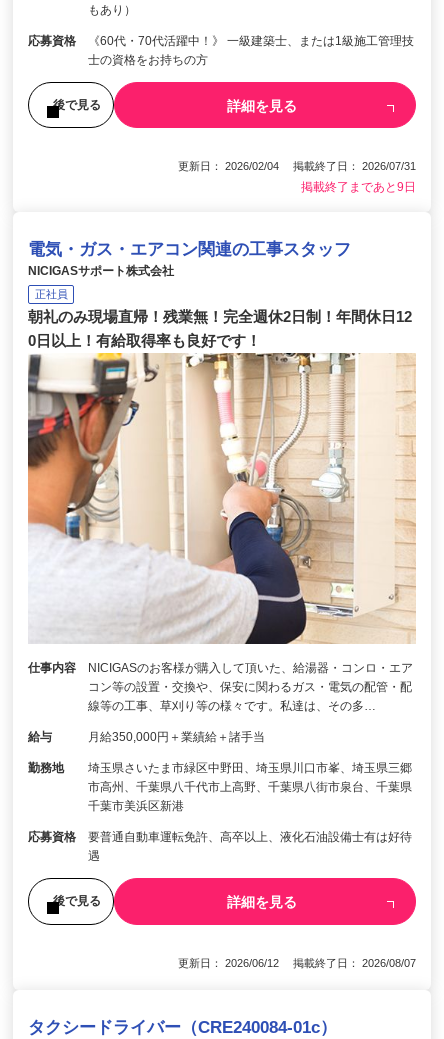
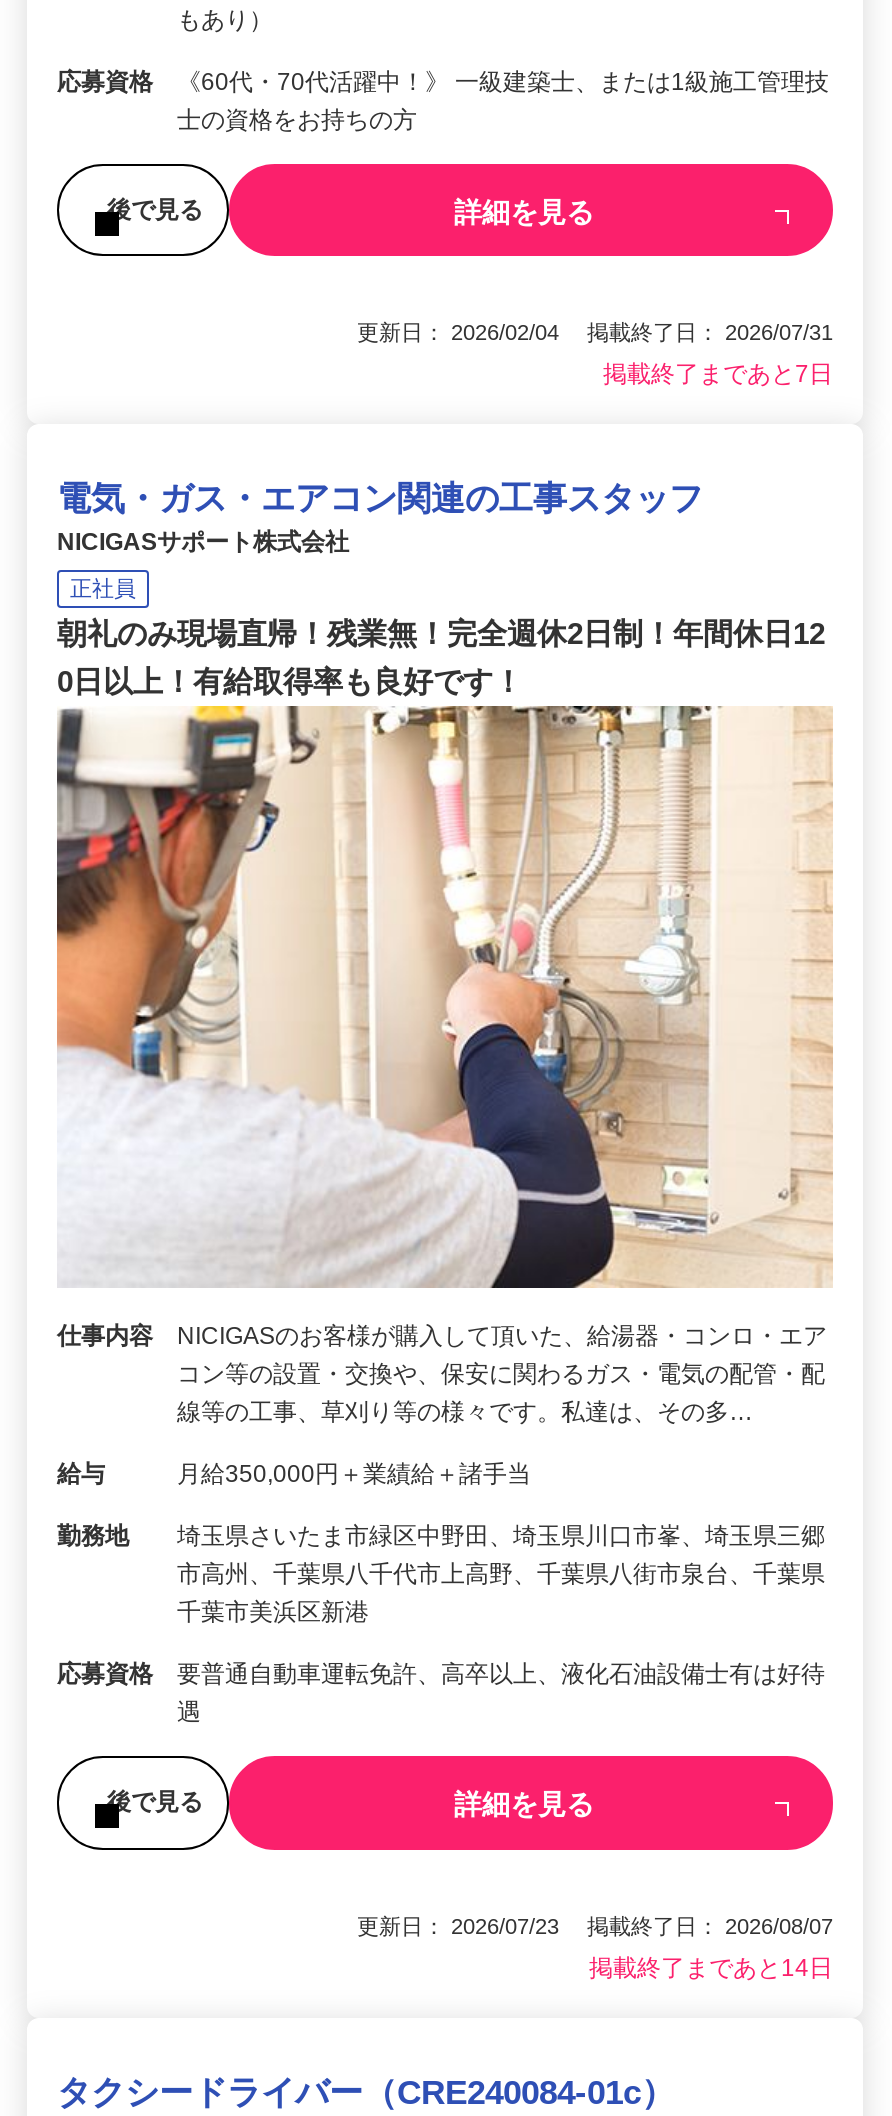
- 掲載終了まであと9日
+ 掲載終了まであと7日

- 更新日： 2026/06/12 掲載終了日： 2026/08/07
+ 更新日： 2026/07/23 掲載終了日： 2026/08/07
+ 掲載終了まであと14日
